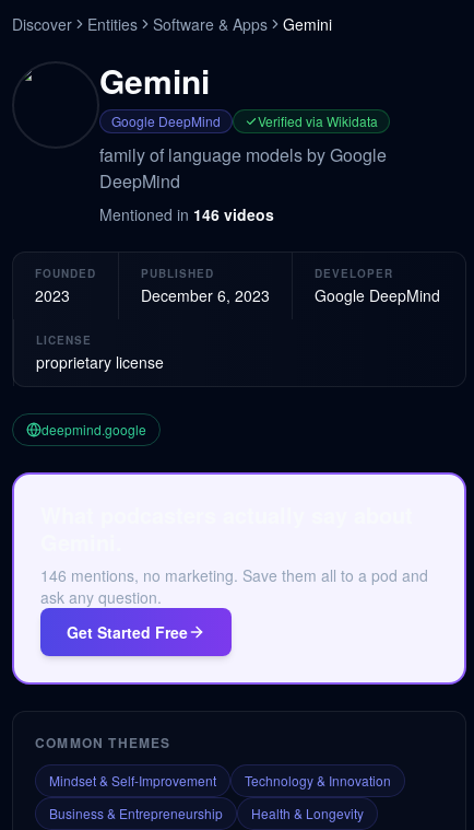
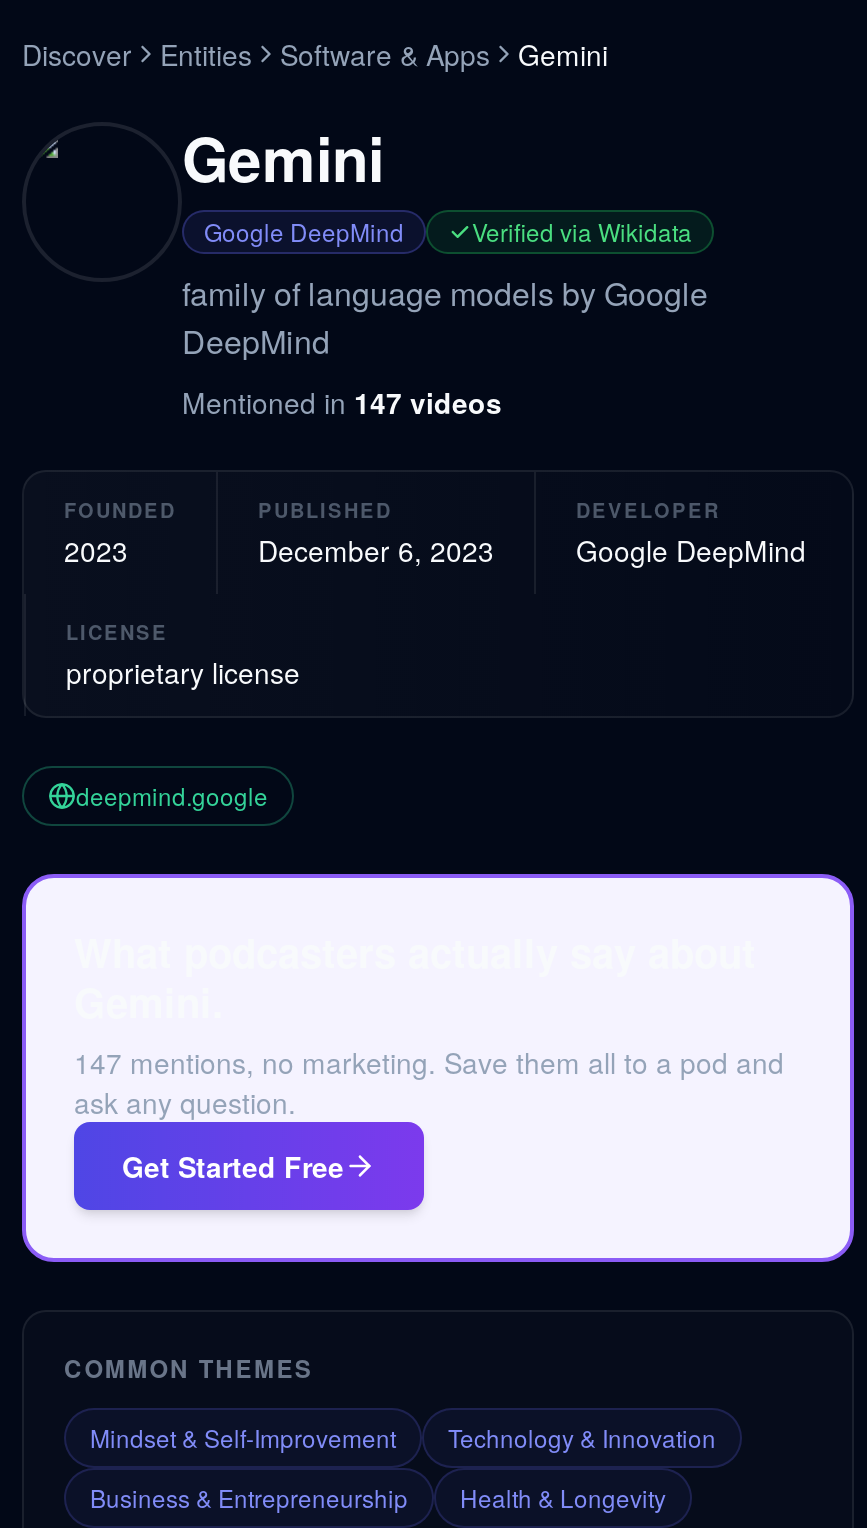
- Mentioned in 146 videos
+ Mentioned in 147 videos

- 146 mentions, no marketing. Save them all to a pod and
+ 147 mentions, no marketing. Save them all to a pod and
